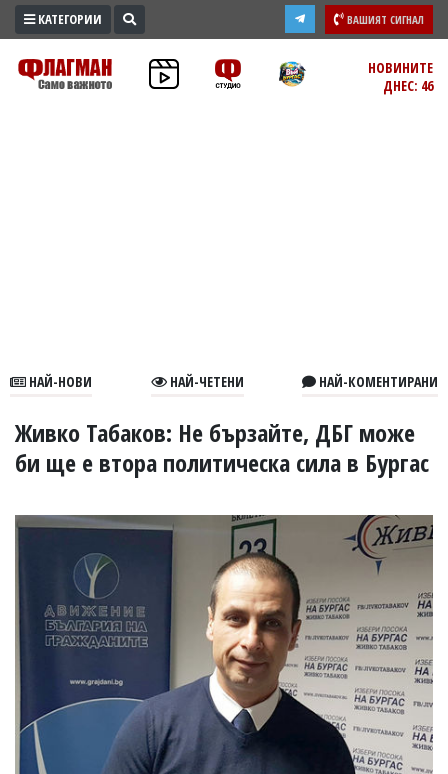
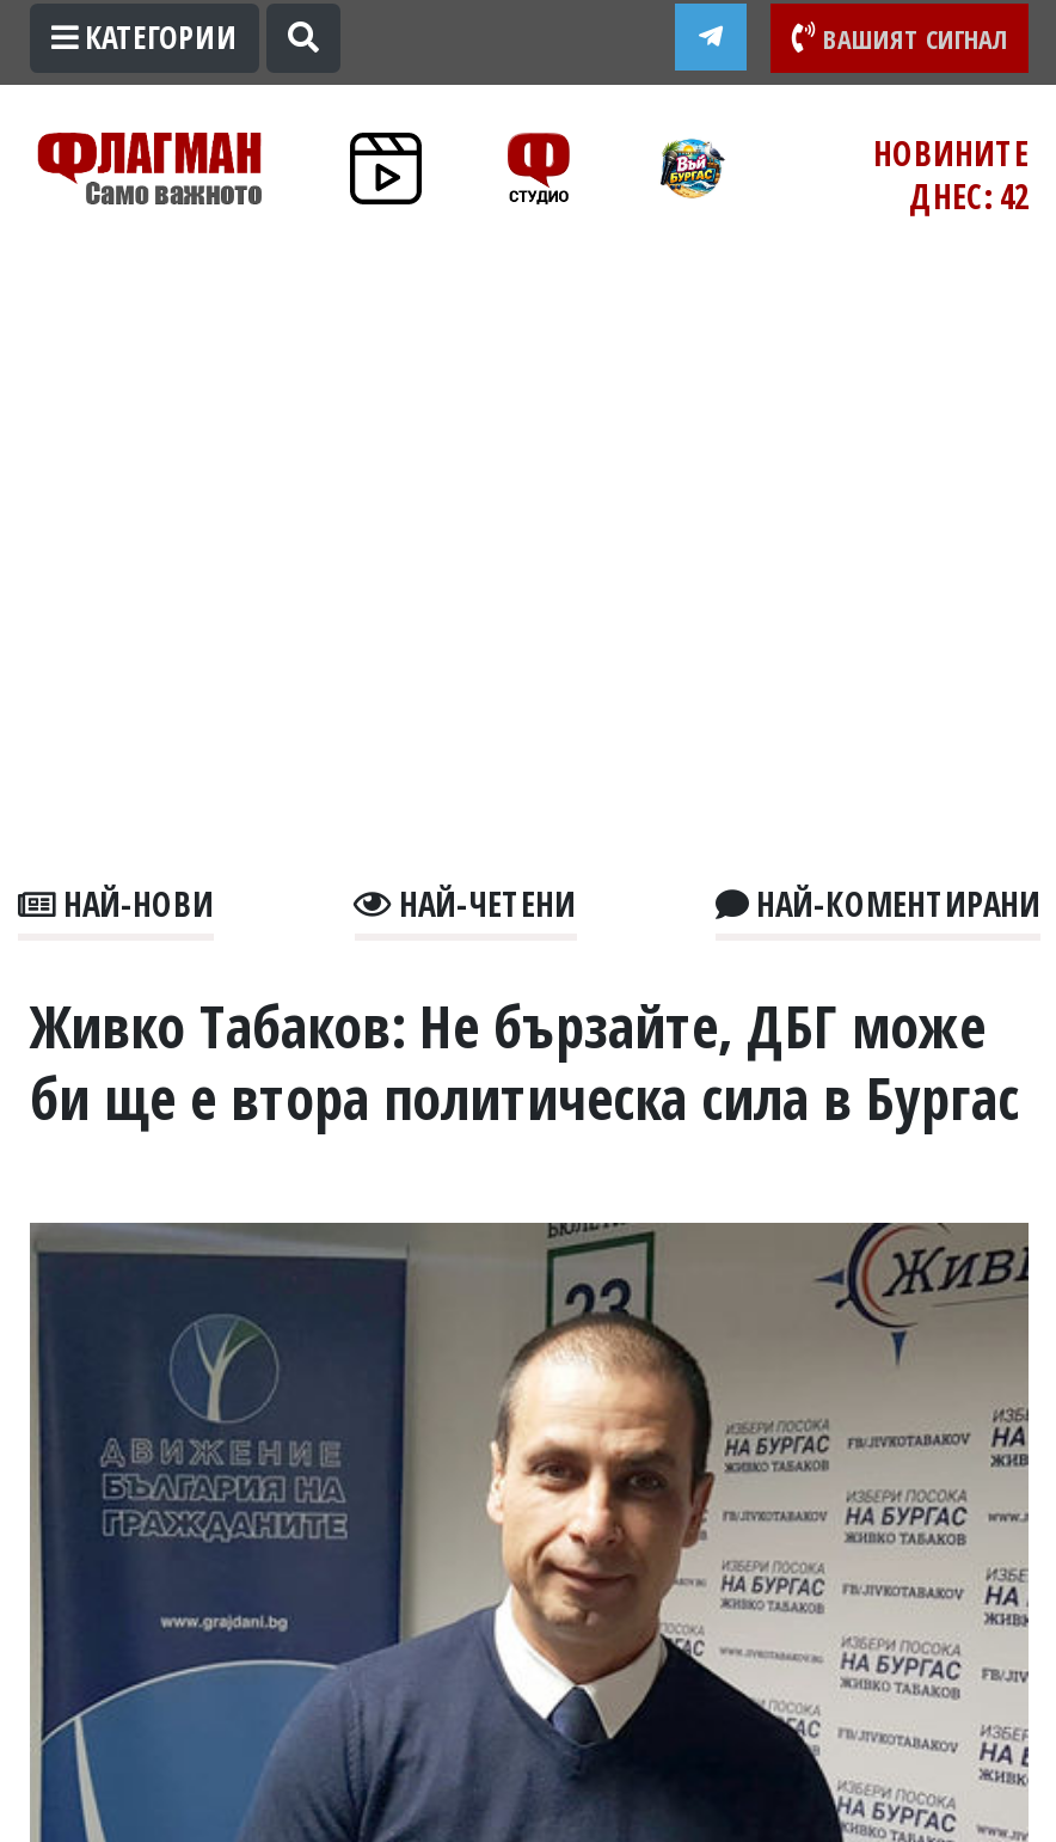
- ДНЕС: 46
+ ДНЕС: 42
